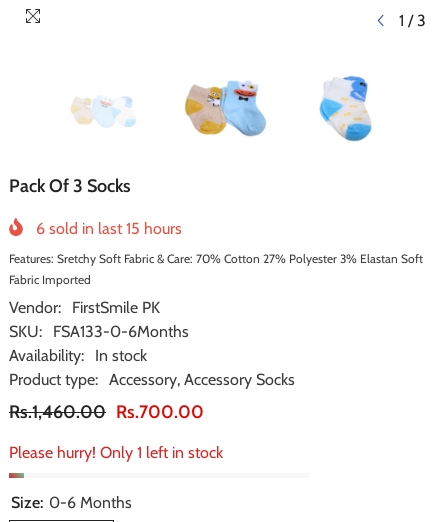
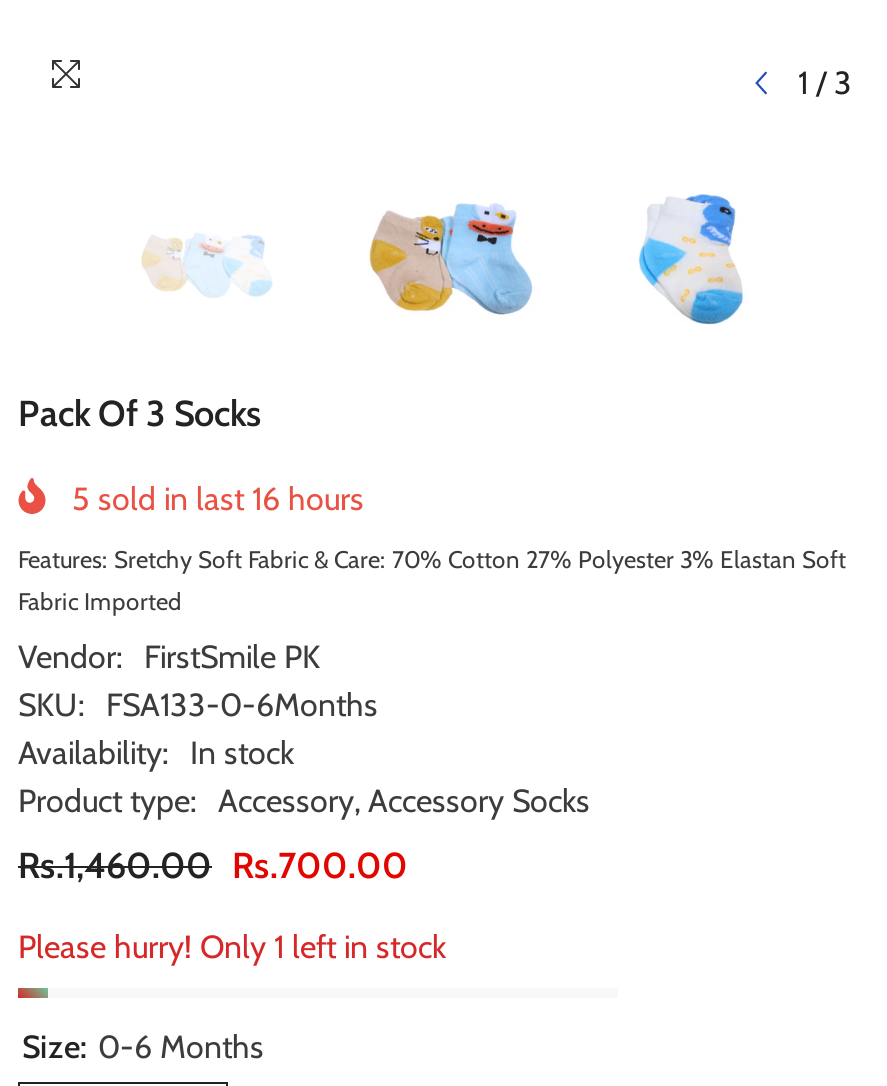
- 6 sold in last 15 hours
+ 5 sold in last 16 hours
